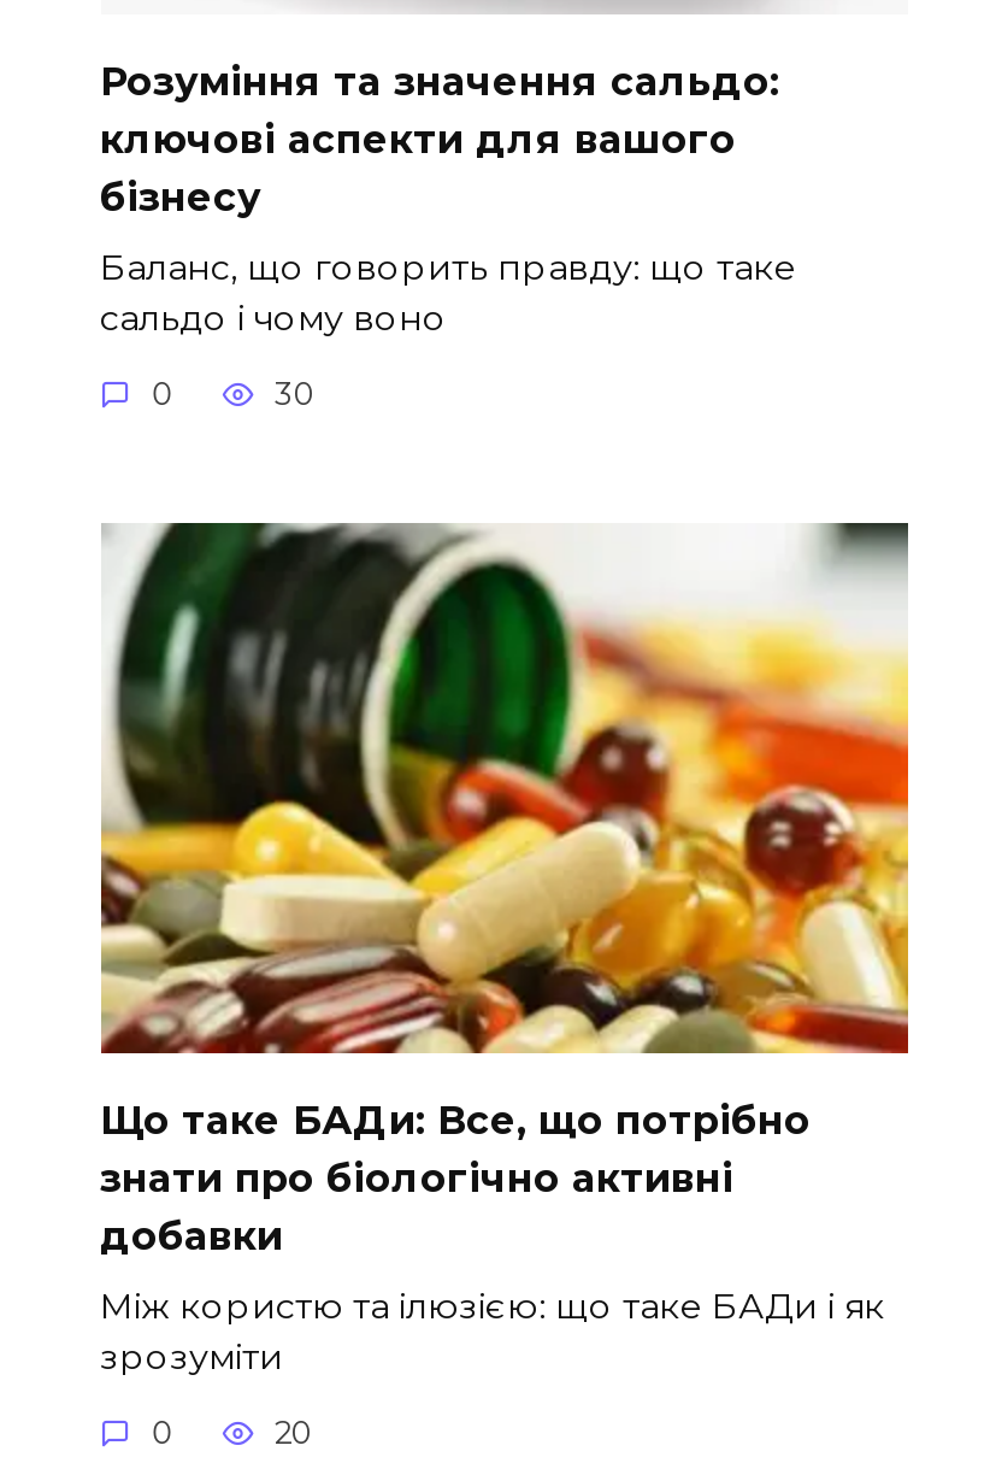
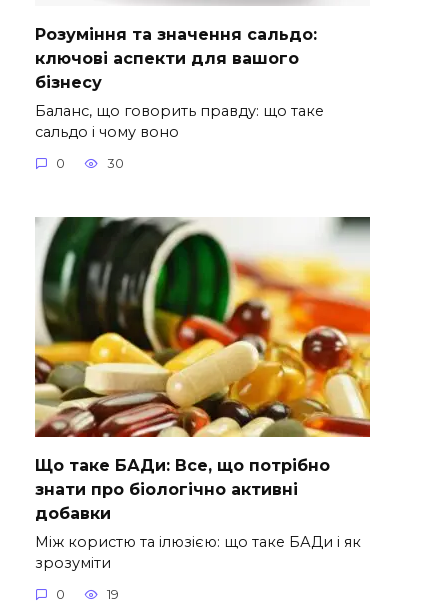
- 20
+ 19
